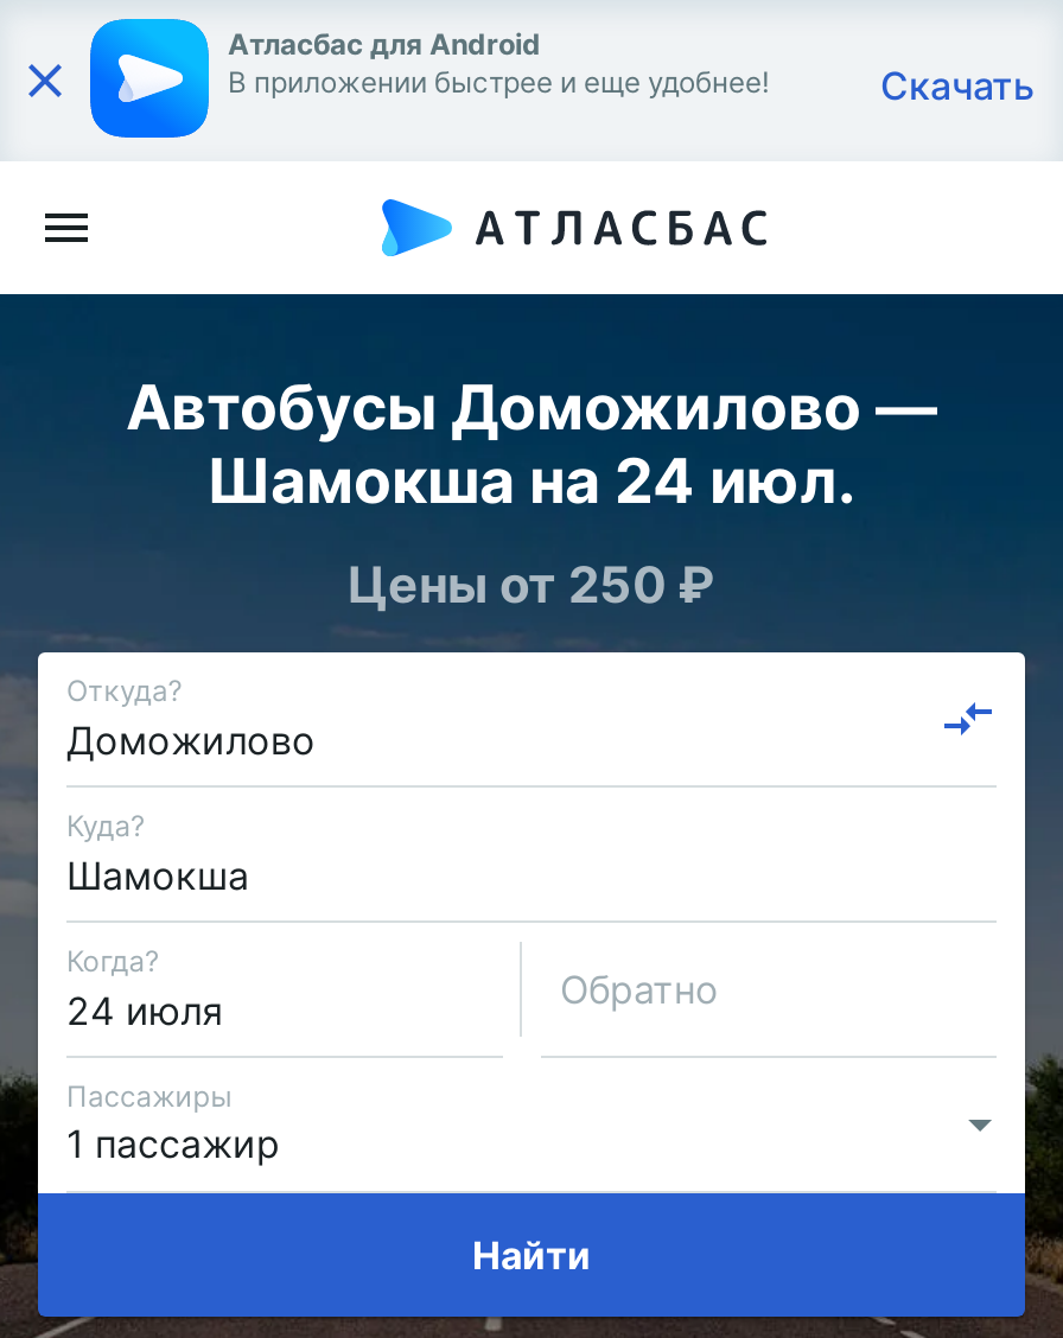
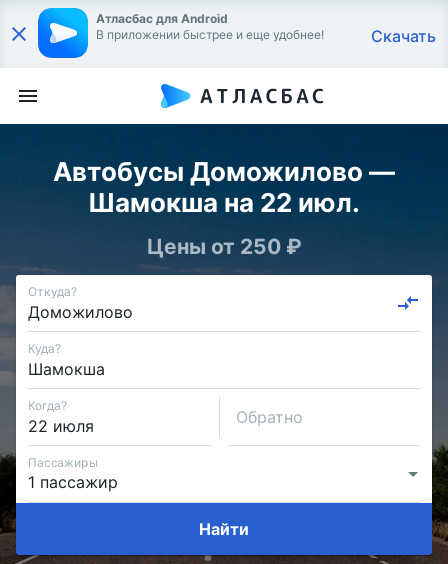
- Шамокша на 24 июл.
+ Шамокша на 22 июл.
